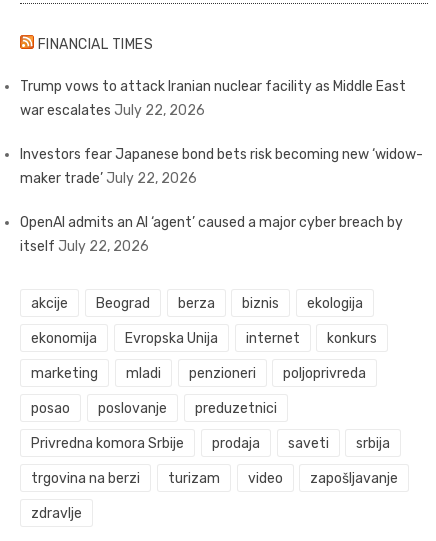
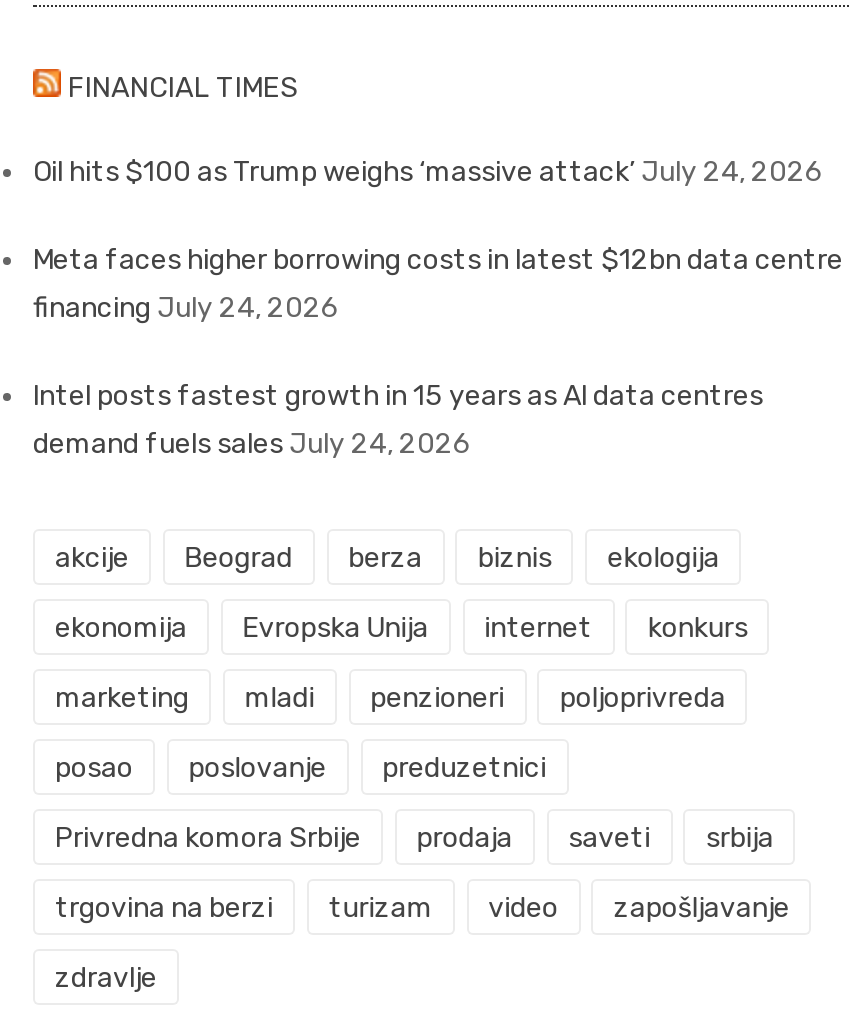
- Trump vows to attack Iranian nuclear facility as Middle East
- war escalates July 22, 2026
+ Oil hits $100 as Trump weighs ‘massive attack’ July 24, 2026

- Investors fear Japanese bond bets risk becoming new ‘widow-
- maker trade’ July 22, 2026
+ Meta faces higher borrowing costs in latest $12bn data centre
+ financing July 24, 2026

- OpenAI admits an AI ‘agent’ caused a major cyber breach by
- itself July 22, 2026
+ Intel posts fastest growth in 15 years as AI data centres
+ demand fuels sales July 24, 2026
